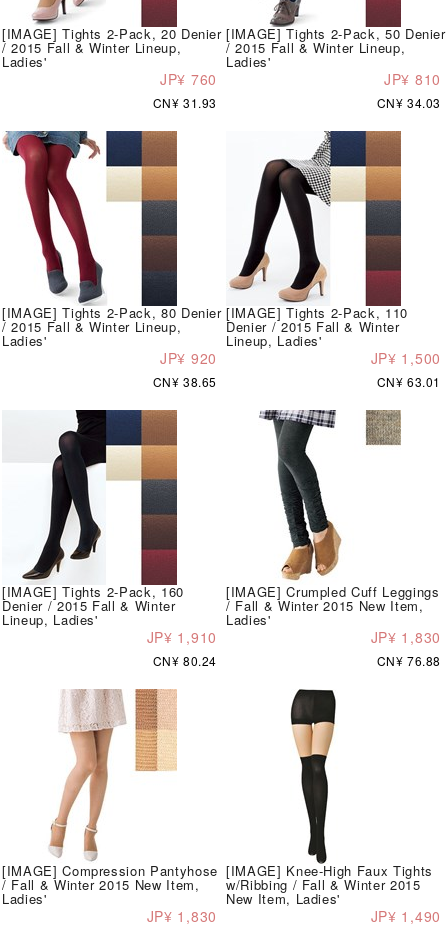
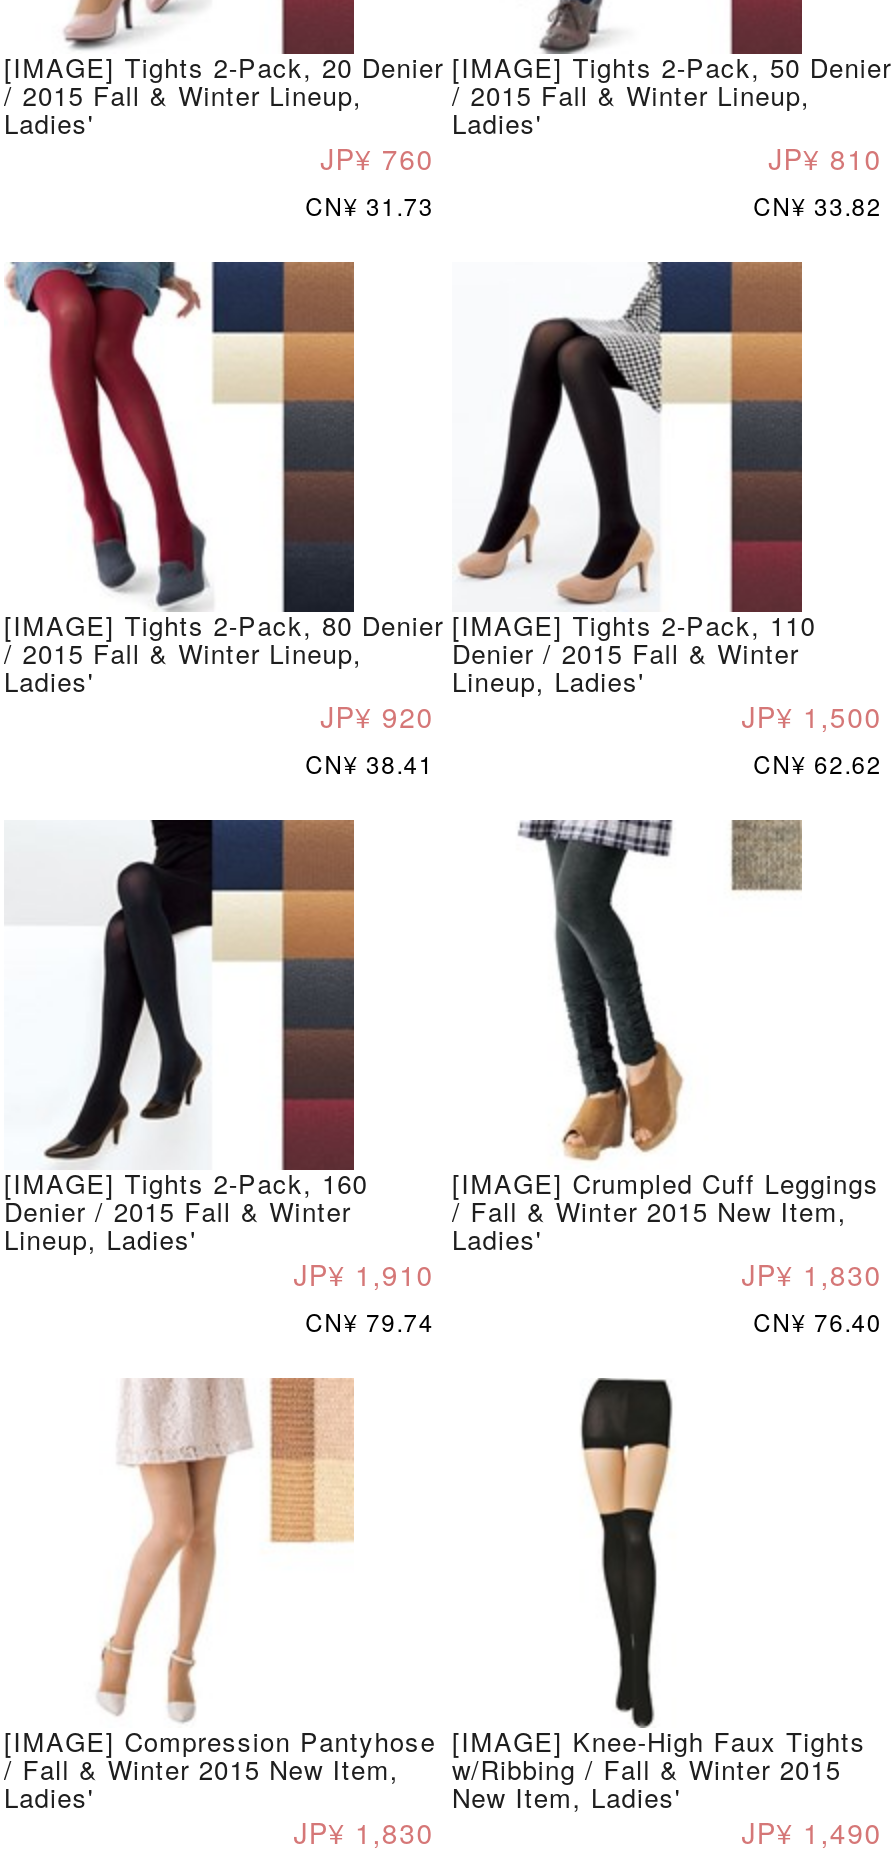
- CN¥ 31.93
+ CN¥ 31.73

- CN¥ 34.03
+ CN¥ 33.82

- CN¥ 38.65
+ CN¥ 38.41

- CN¥ 63.01
+ CN¥ 62.62

- CN¥ 80.24
+ CN¥ 79.74

- CN¥ 76.88
+ CN¥ 76.40
